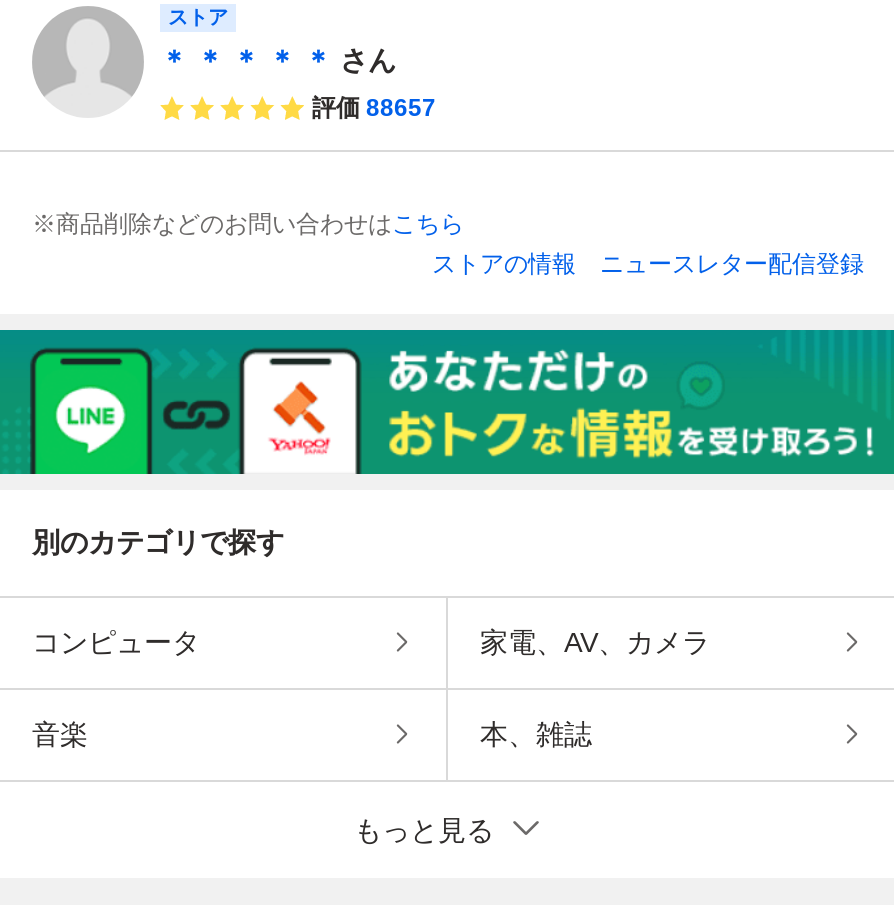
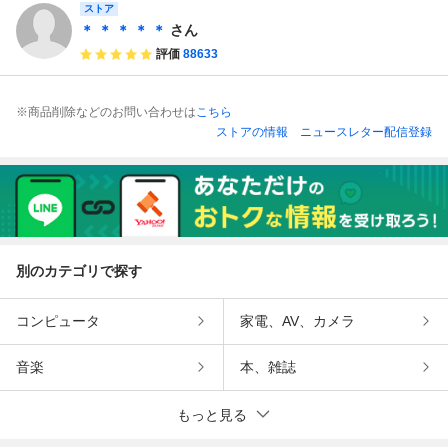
- 評価 88657
+ 評価 88633
